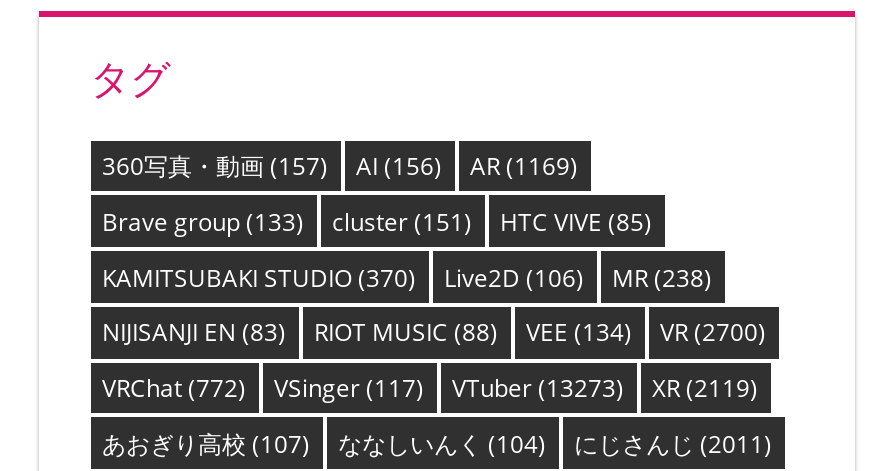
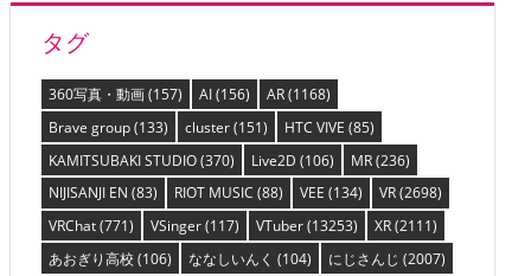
- 360写真・動画(157) AI (156) AR (1169)
+ 360写真・動画(157) AI (156) AR (1168)

- KAMITSUBAKI STUDIO (370) Live2D (106) MR (238)
+ KAMITSUBAKI STUDIO (370) Live2D (106) MR (236)

- NIJISANJI EN (83) RIOT MUSIC (88) VEE (134) VR (2700)
+ NIJISANJI EN (83) RIOT MUSIC (88) VEE (134) VR (2698)

- VRChat (772)
+ VRChat (771)

- VTuber (13273)
+ VTuber (13253)

- XR (2119)
+ XR (2111)

- あおぎり高校(107)
+ あおぎり高校(106)

- にじさんじ(2011)
+ にじさんじ(2007)
